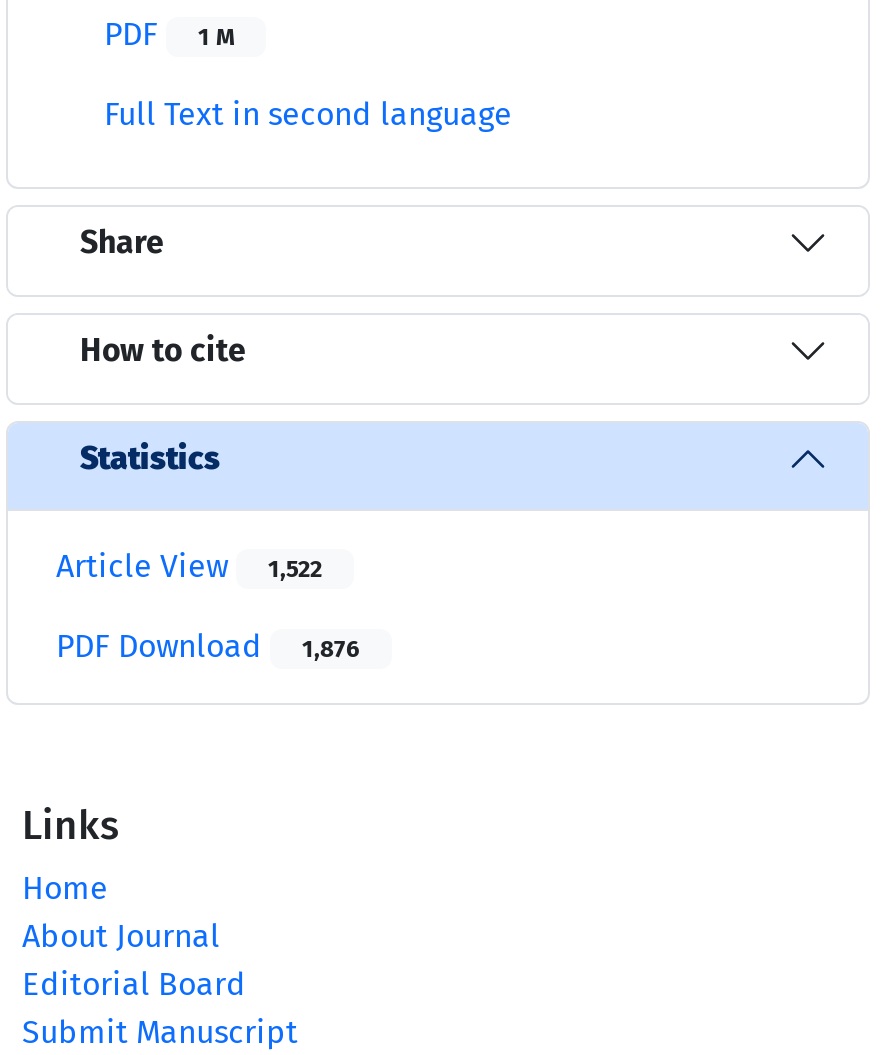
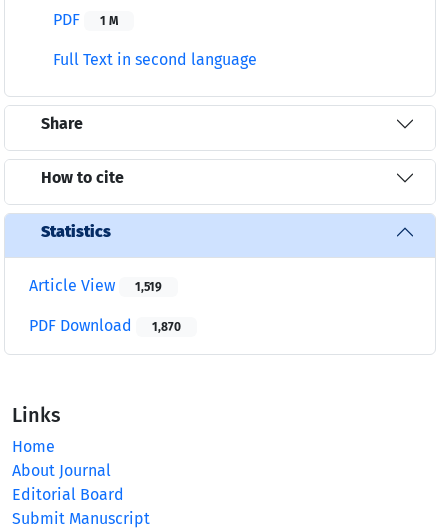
- Article View 1,522
+ Article View 1,519

- PDF Download 1,876
+ PDF Download 1,870
